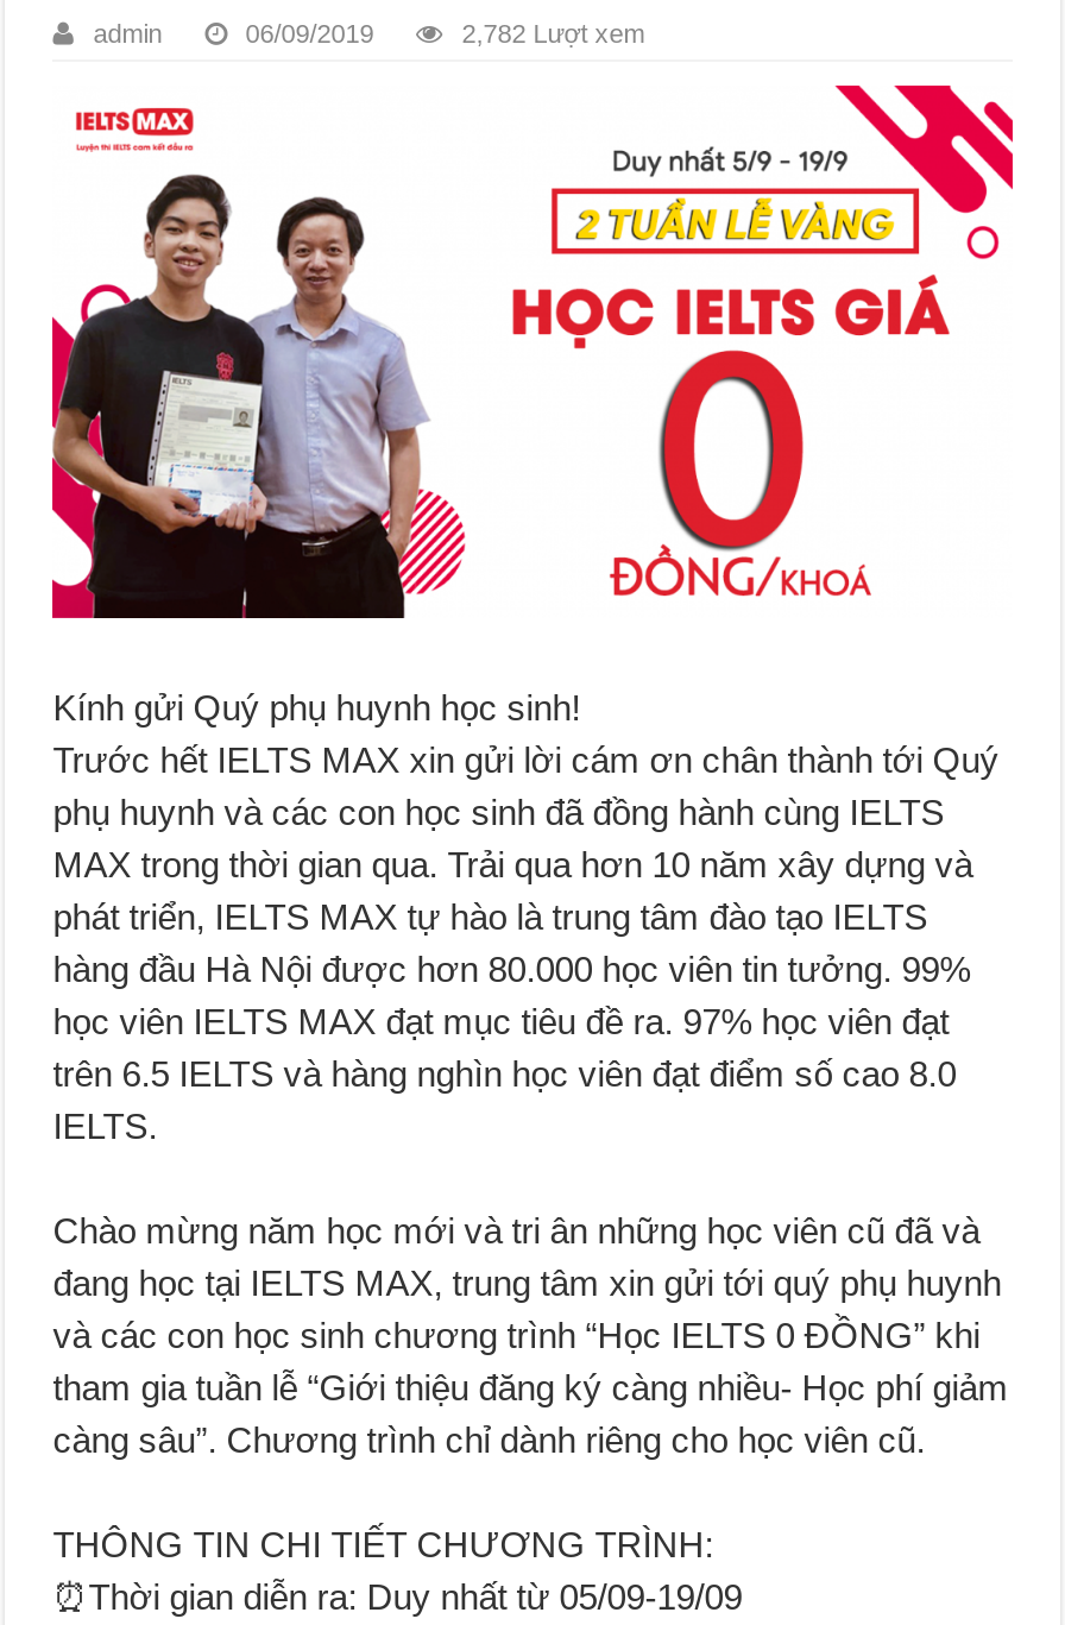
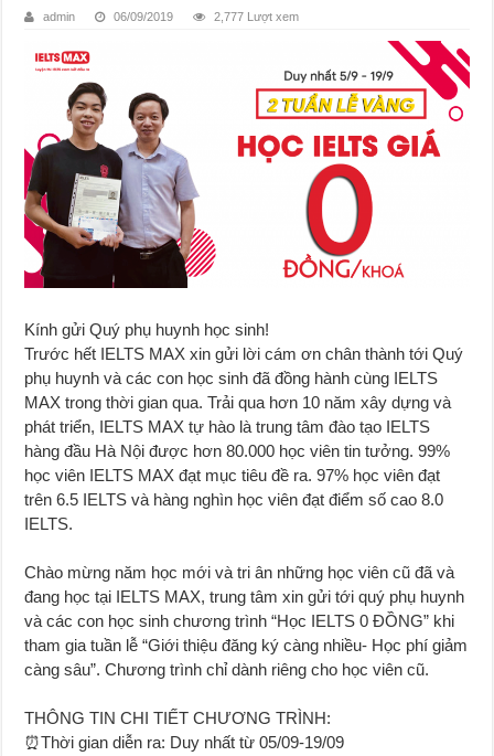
- 2,782 Lượt xem
+ 2,777 Lượt xem
